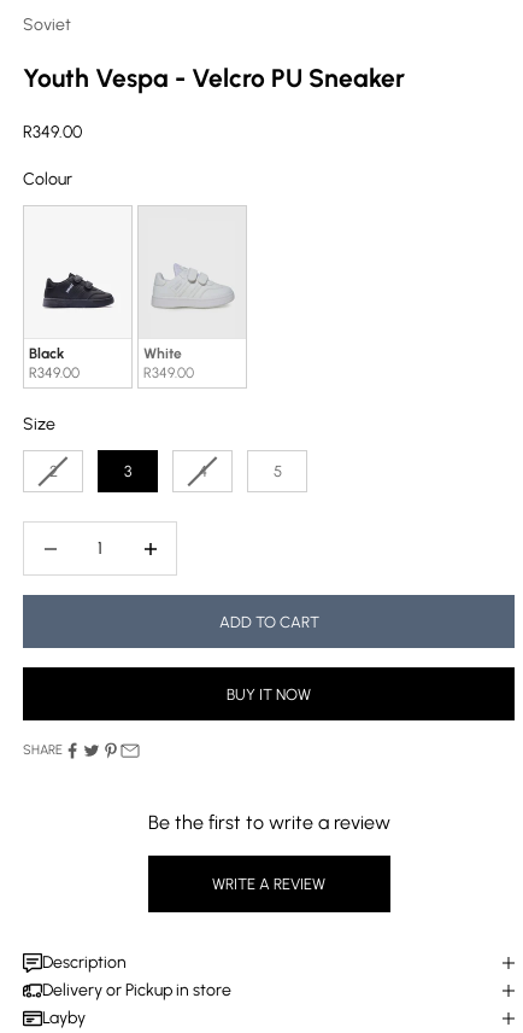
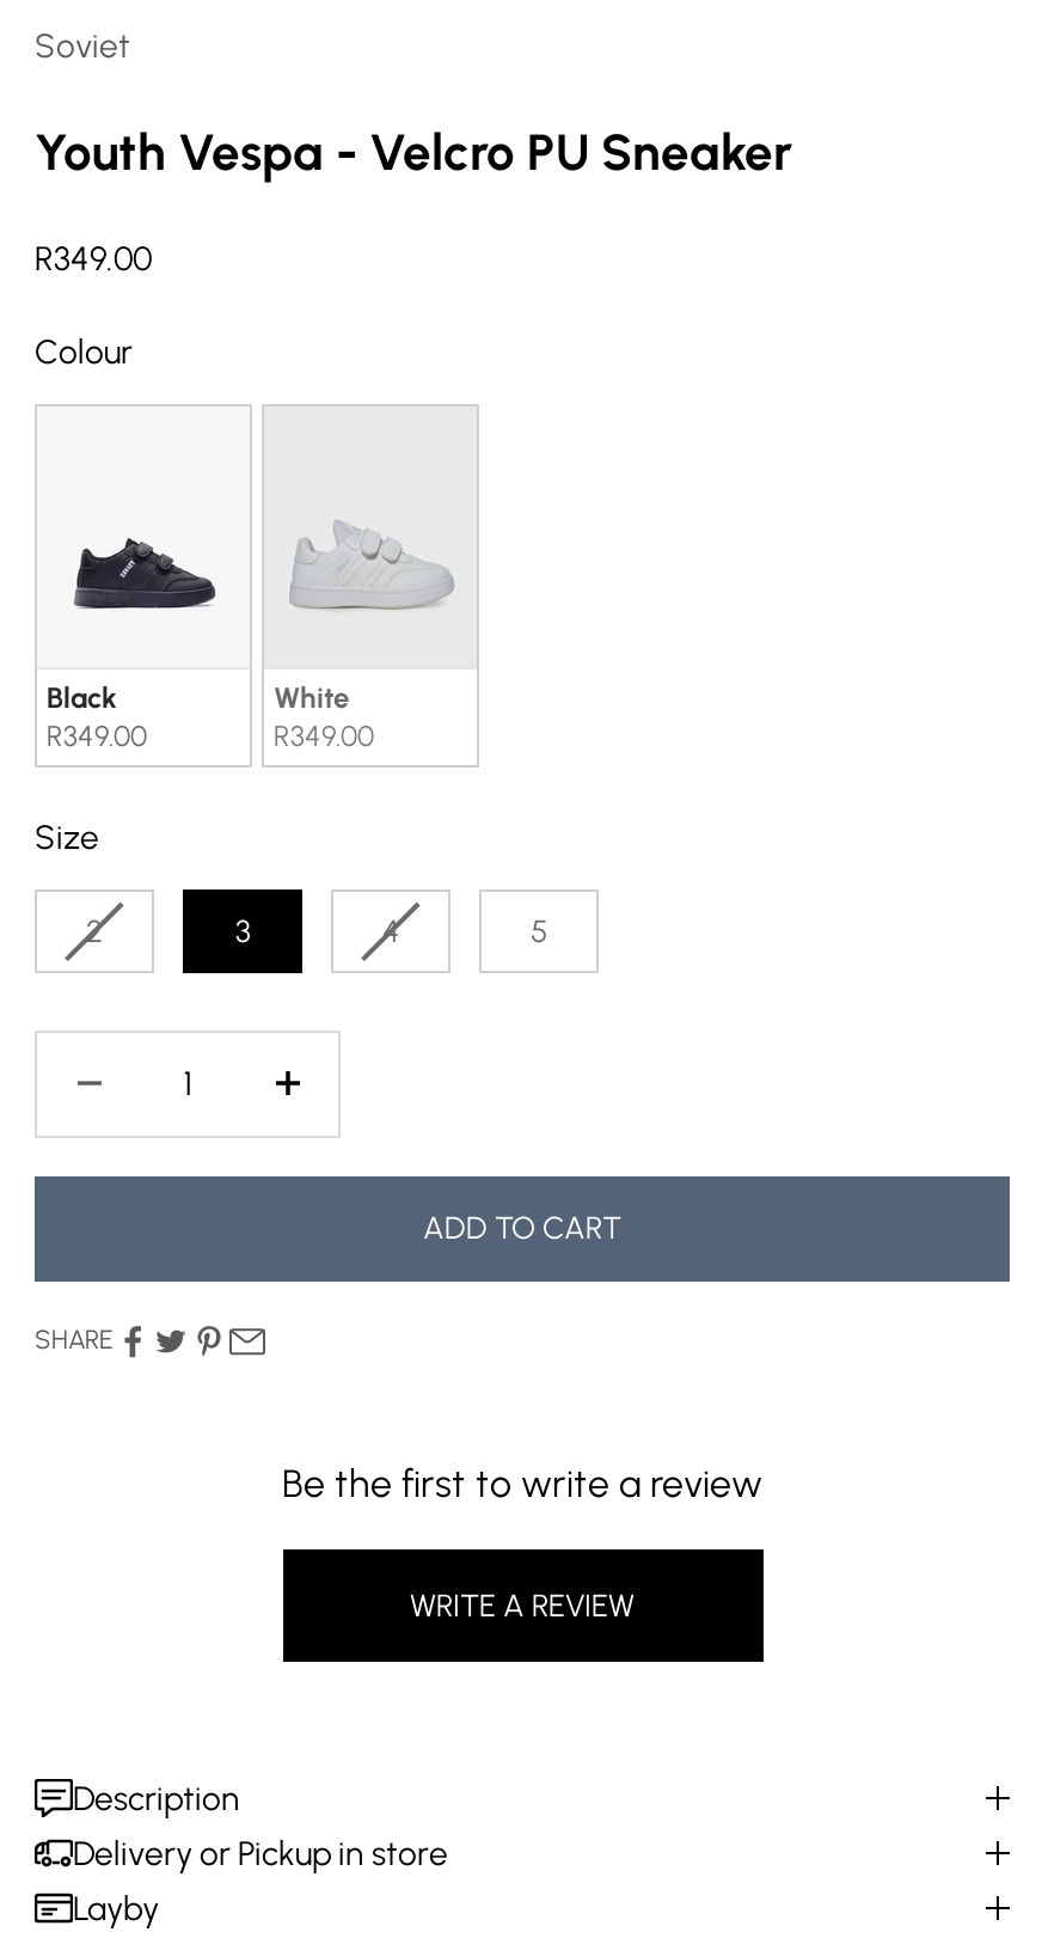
- BUY IT NOW

moved up: SHARE | Be the first to write a review | WRITE A REVIEW
